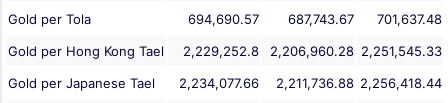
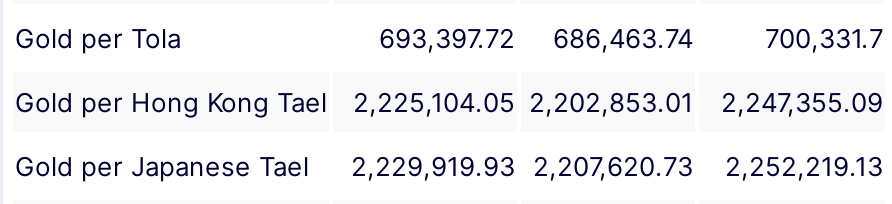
- 694,690.57
+ 693,397.72

- 687,743.67
+ 686,463.74

- 701,637.48
+ 700,331.7

- 2,229,252.8
- 2,206,960.28 2,251,545.33
+ 2,225,104.05 2,202,853.01
+ 2,247,355.09

- 2,234,077.66
- 2,211,736.88 2,256,418.44
+ 2,229,919.93 2,207,620.73
+ 2,252,219.13
